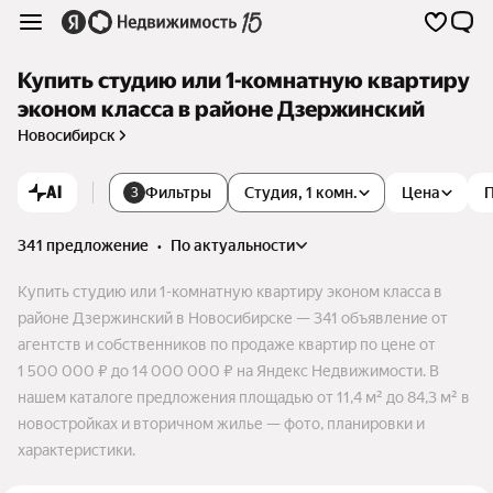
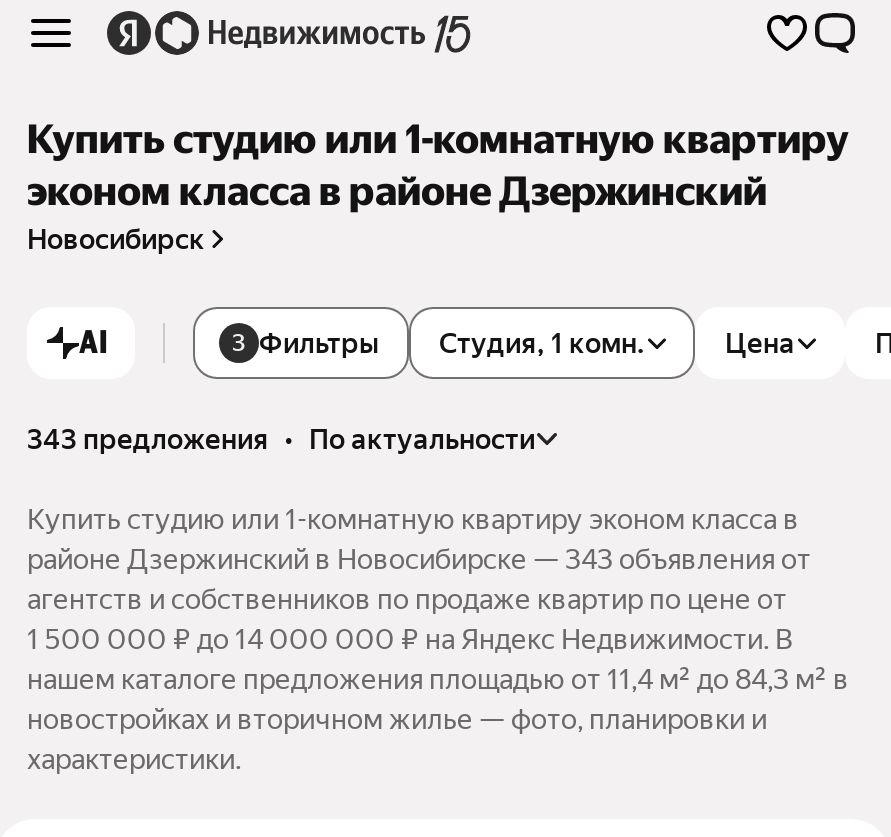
- 341 предложение • по актуальности
+ 343 предложения • по актуальности

- районе Дзержинский в Новосибирске — 341 объявление от
+ районе Дзержинский в Новосибирске — 343 объявления от
